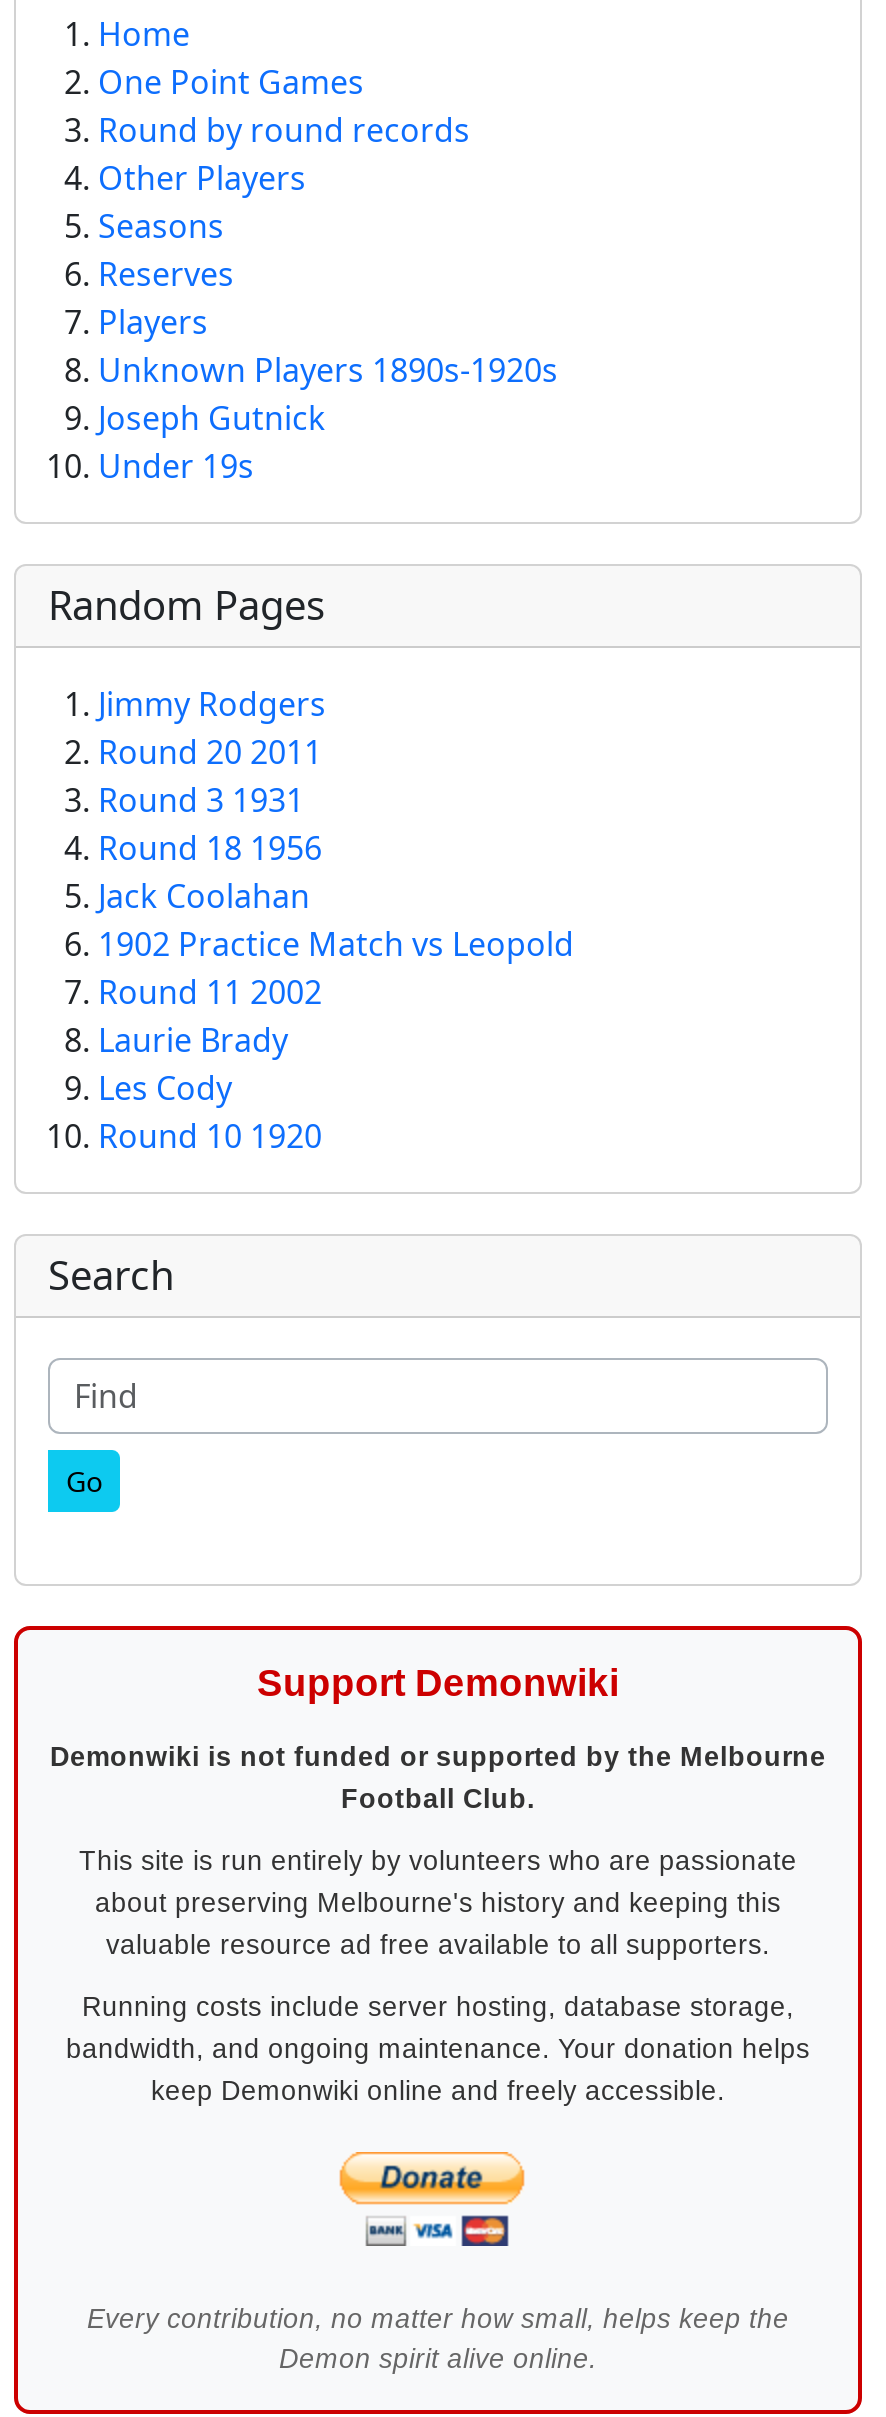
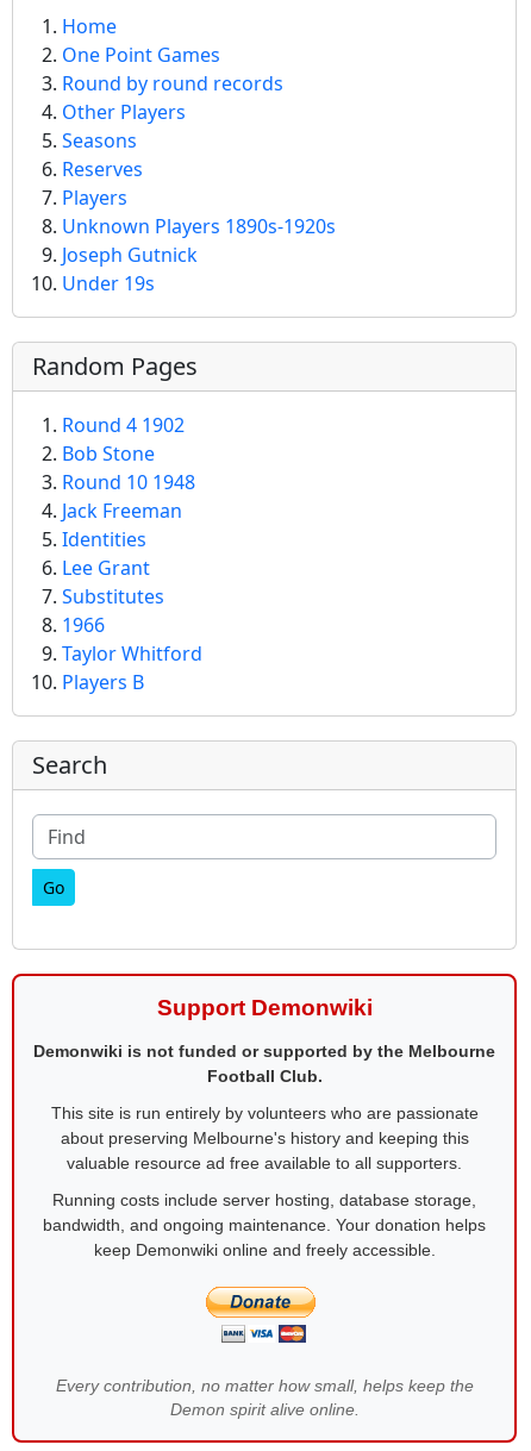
- Jimmy Rodgers
- Round 20 2011
- Round 3 1931
- Round 18 1956
- Jack Coolahan
- 1902 Practice Match vs Leopold
- Round 11 2002
- Laurie Brady
- Les Cody
- Round 10 1920
+ Round 4 1902
+ Bob Stone
+ Round 10 1948
+ Jack Freeman
+ Identities
+ Lee Grant
+ Substitutes
+ 1966
+ Taylor Whitford
+ Players B
